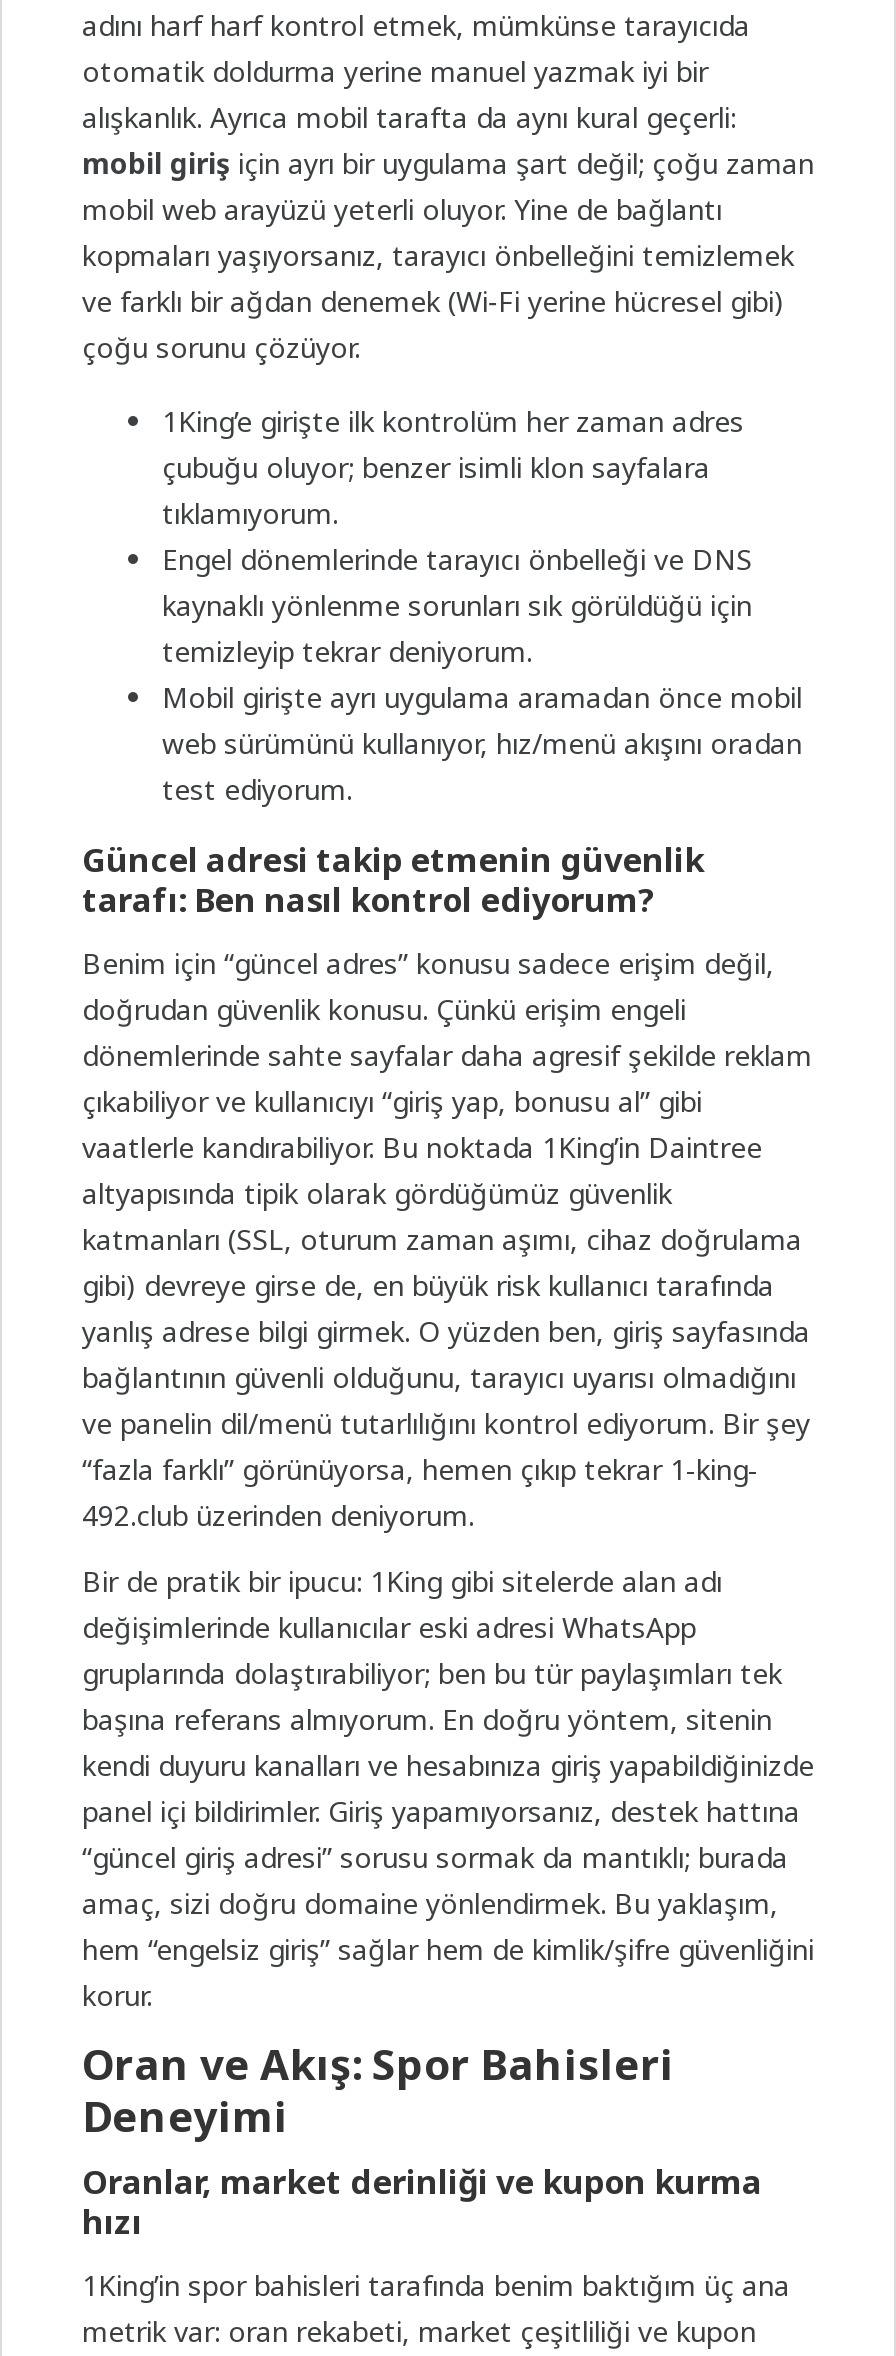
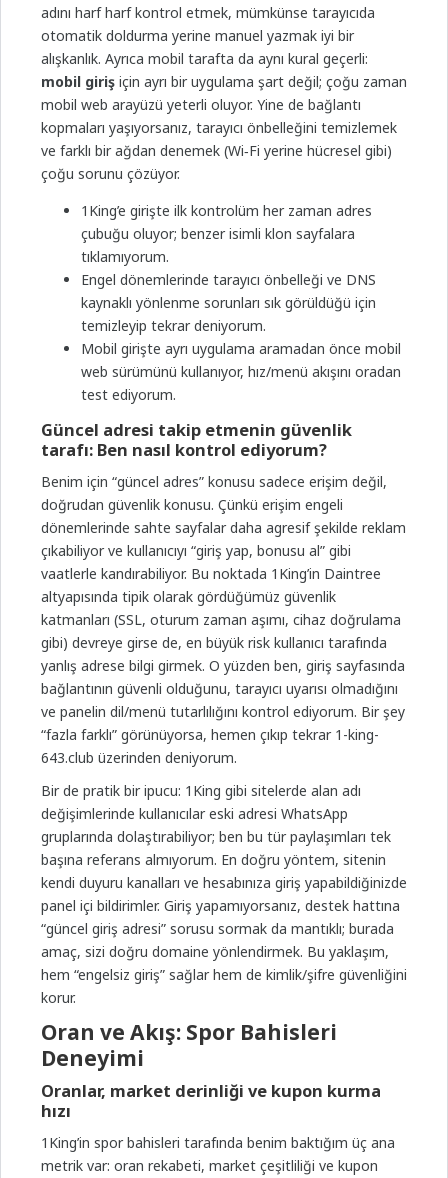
- 492.club üzerinden deniyorum.
+ 643.club üzerinden deniyorum.
